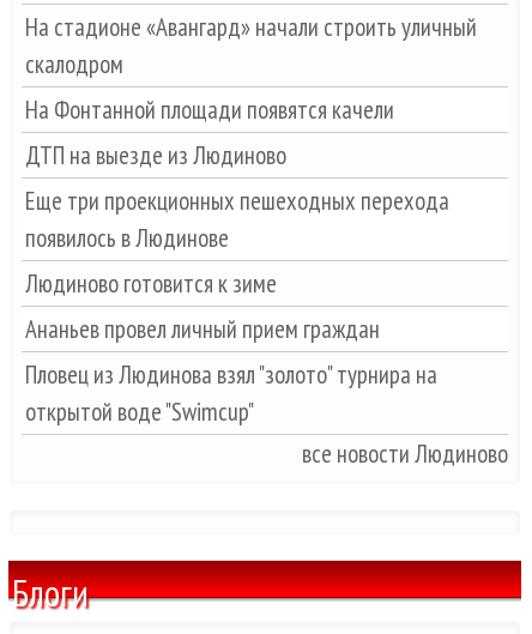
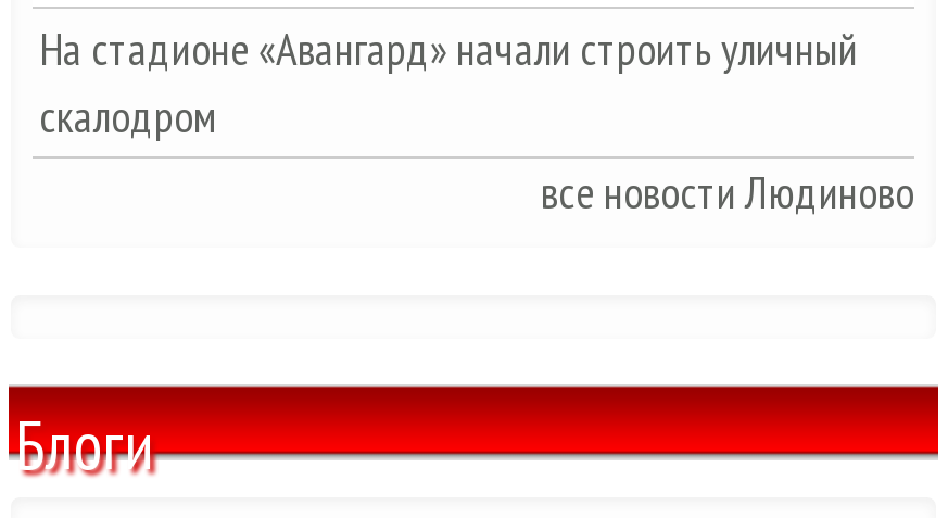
- На Фонтанной площади появятся качели
- ДТП на выезде из Людиново
- Еще три проекционных пешеходных перехода
- появилось в Людинове
- Людиново готовится к зиме
- Ананьев провел личный прием граждан
- Пловец из Людинова взял "золото" турнира на
- открытой воде "Swimcup"
